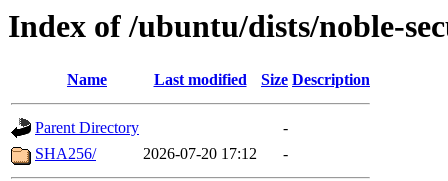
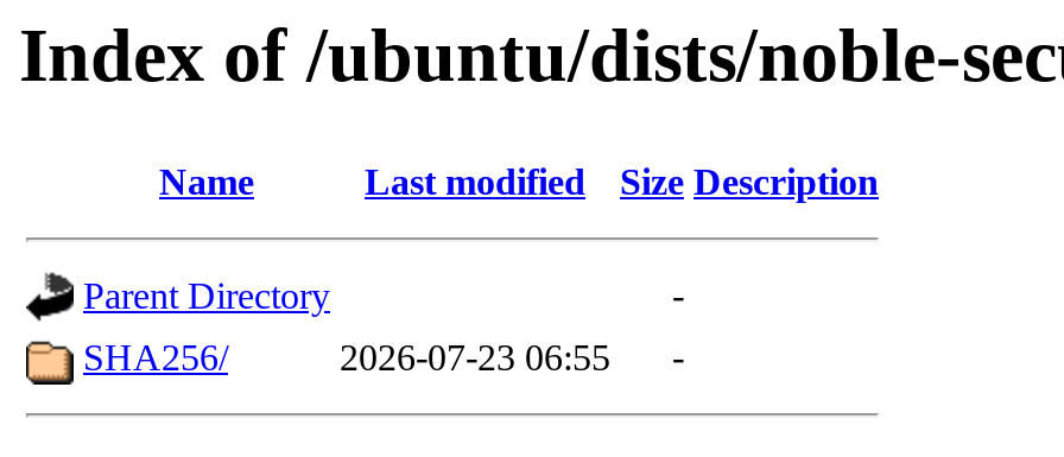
- 2026-07-20 17:12
+ 2026-07-23 06:55
